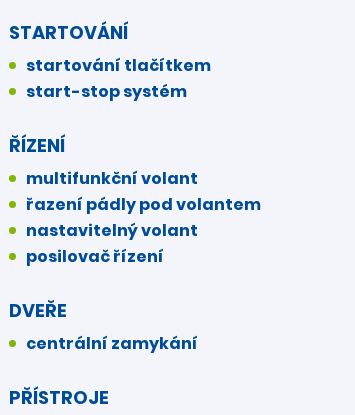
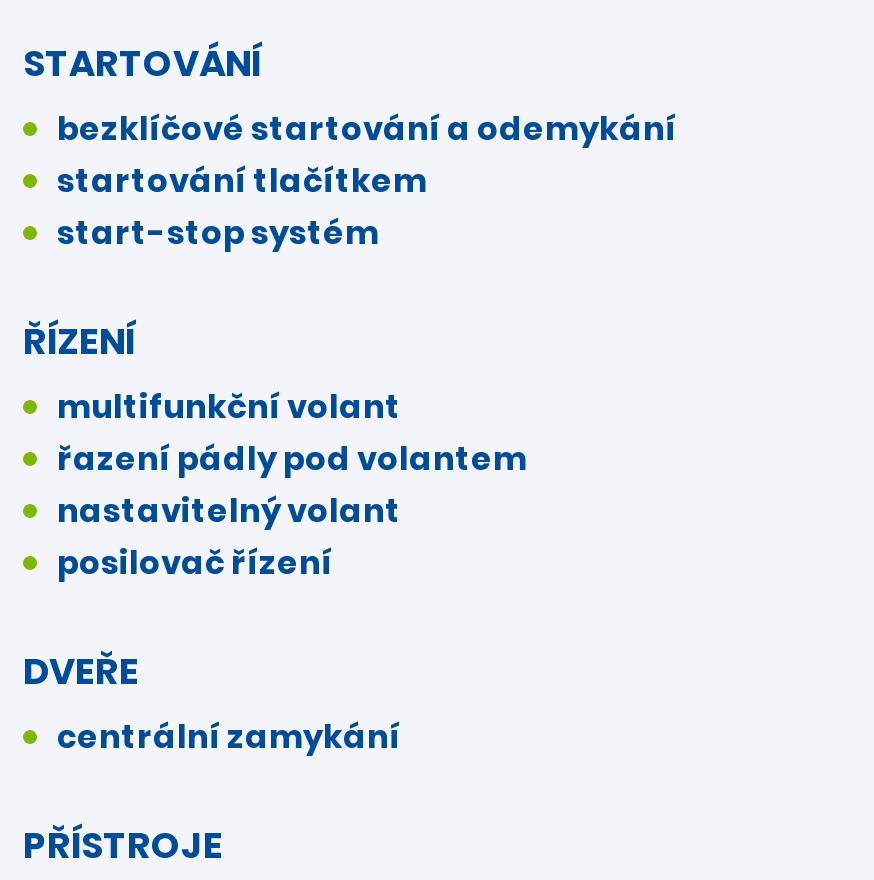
+ bezklíčové startování a odemykání
